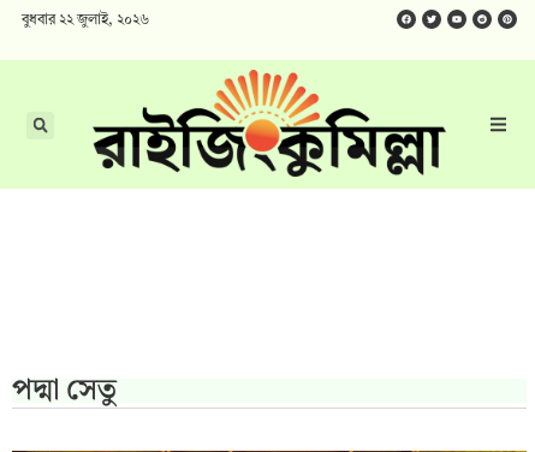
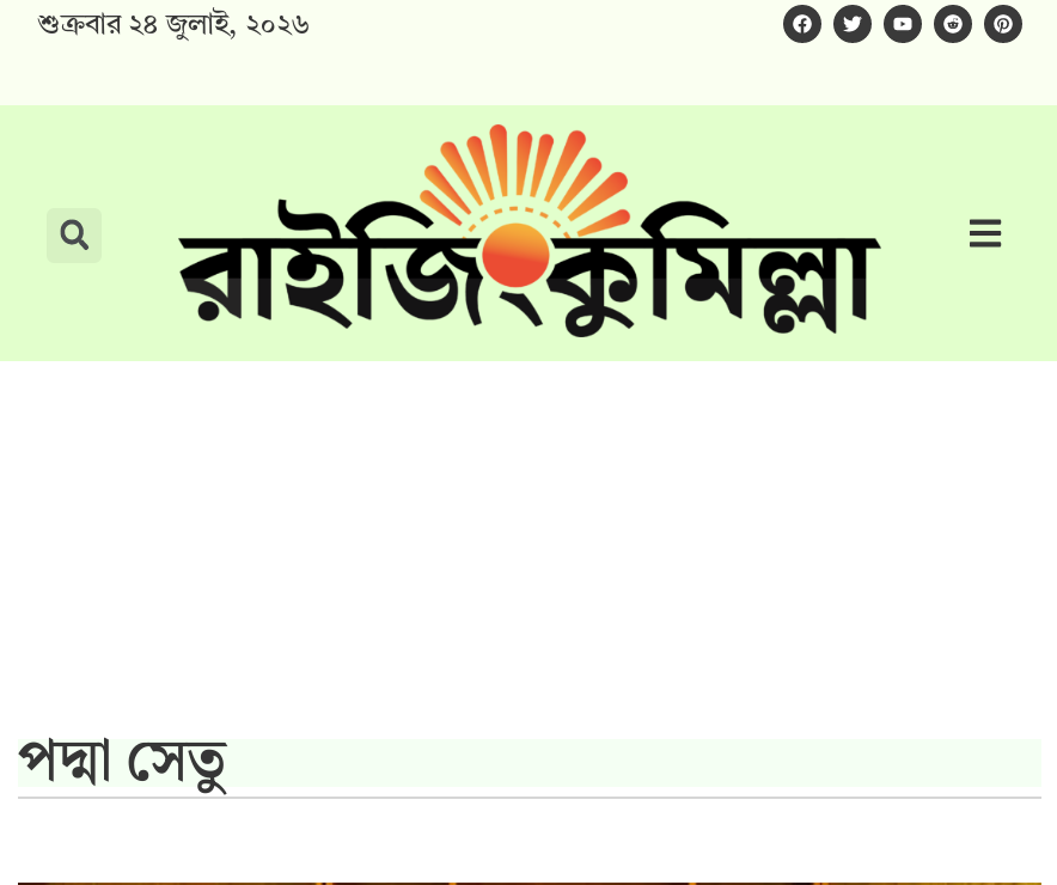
- বুধবার ২২ জুলাই, ২০২৬
+ শুক্রবার ২৪ জুলাই, ২০২৬
